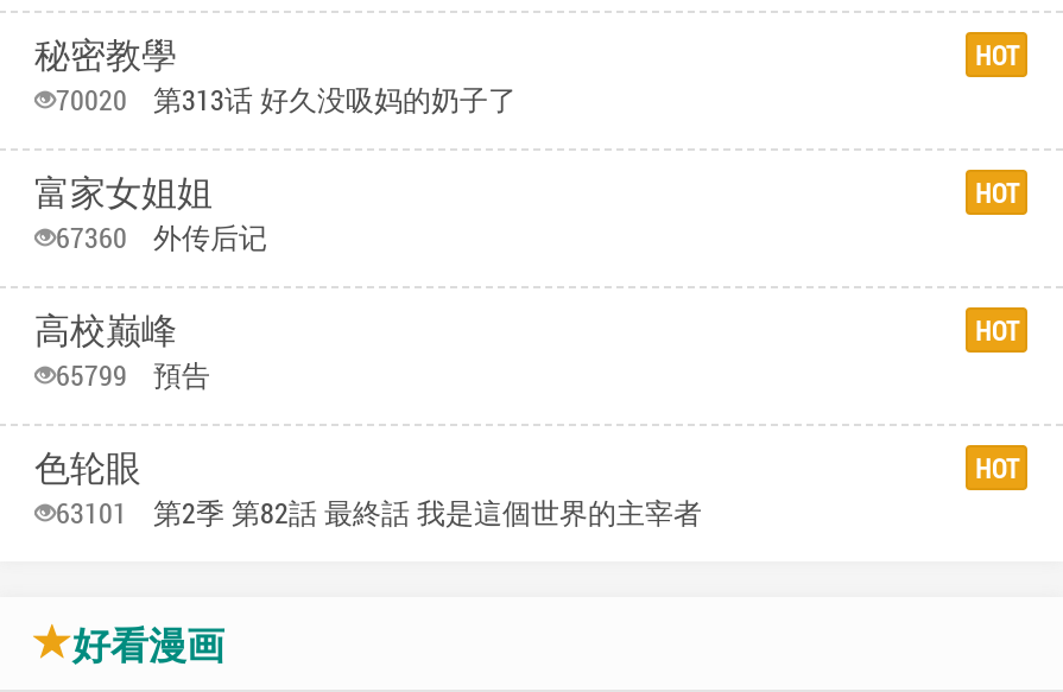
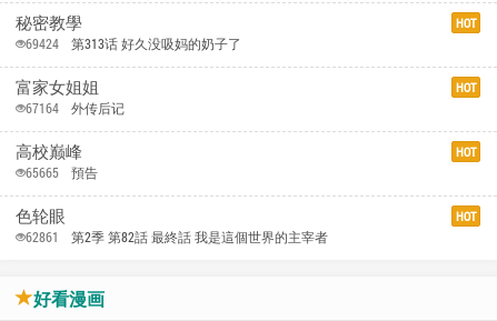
- 70020 第313话 好久没吸妈的奶子了
+ 69424 第313话 好久没吸妈的奶子了

- 67360 外传后记
+ 67164 外传后记

- 65799 預告
+ 65665 預告

- 63101 第2季 第82話 最終話 我是這個世界的主宰者
+ 62861 第2季 第82話 最終話 我是這個世界的主宰者
